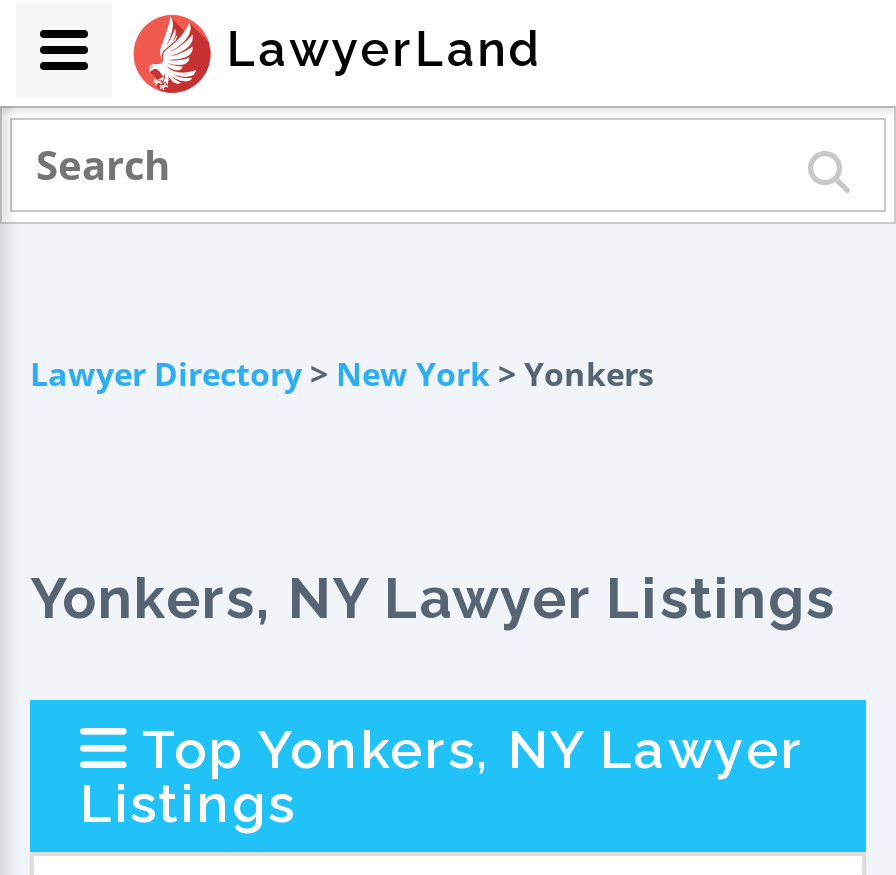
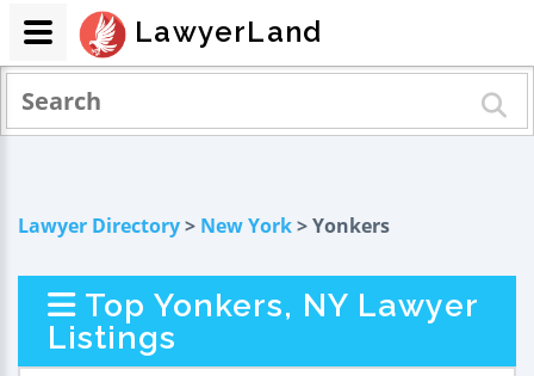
- Yonkers, NY Lawyer Listings
